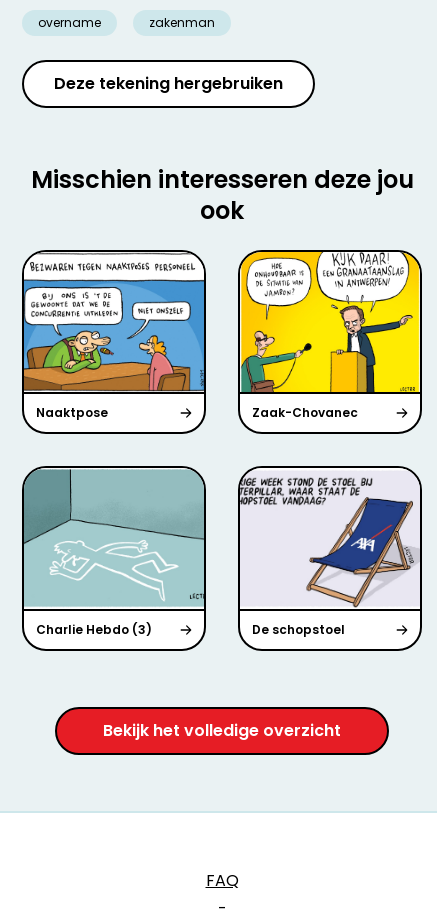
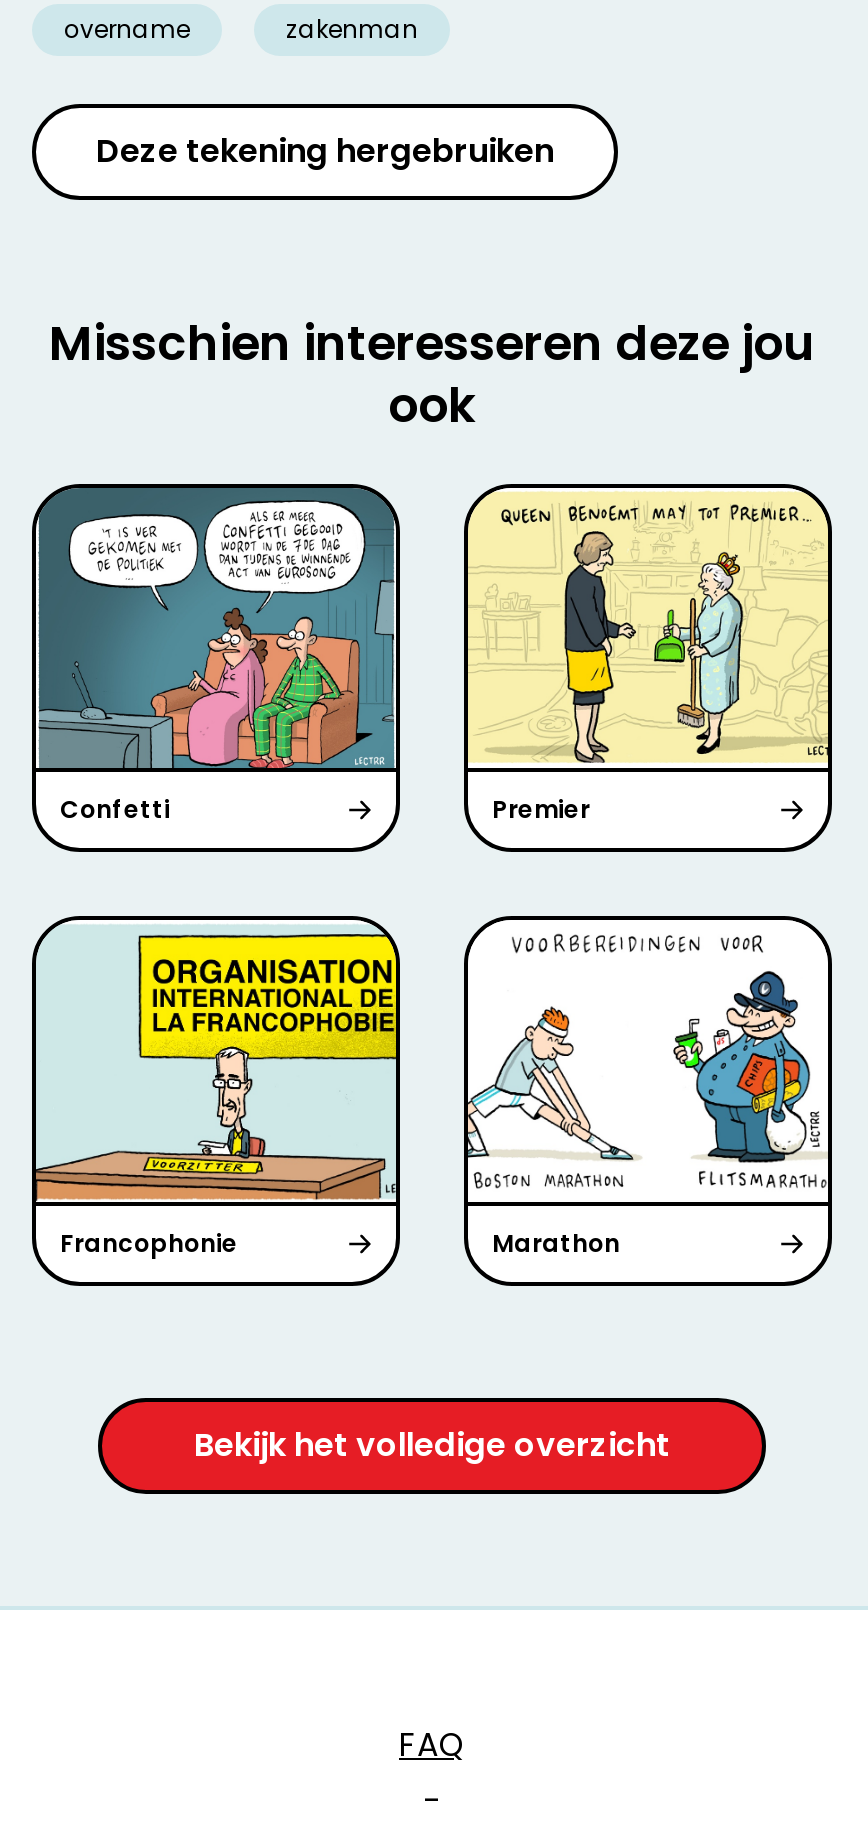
- [image]
- Naaktpose
- Zaak-Chovanec
+ [image]
+ Confetti
+ Premier

- [image]
+ [image]

- [image]
- Charlie Hebdo (3)
- De schopstoel
+ [image]
+ Francophonie
+ Marathon

- [image]
+ [image]
